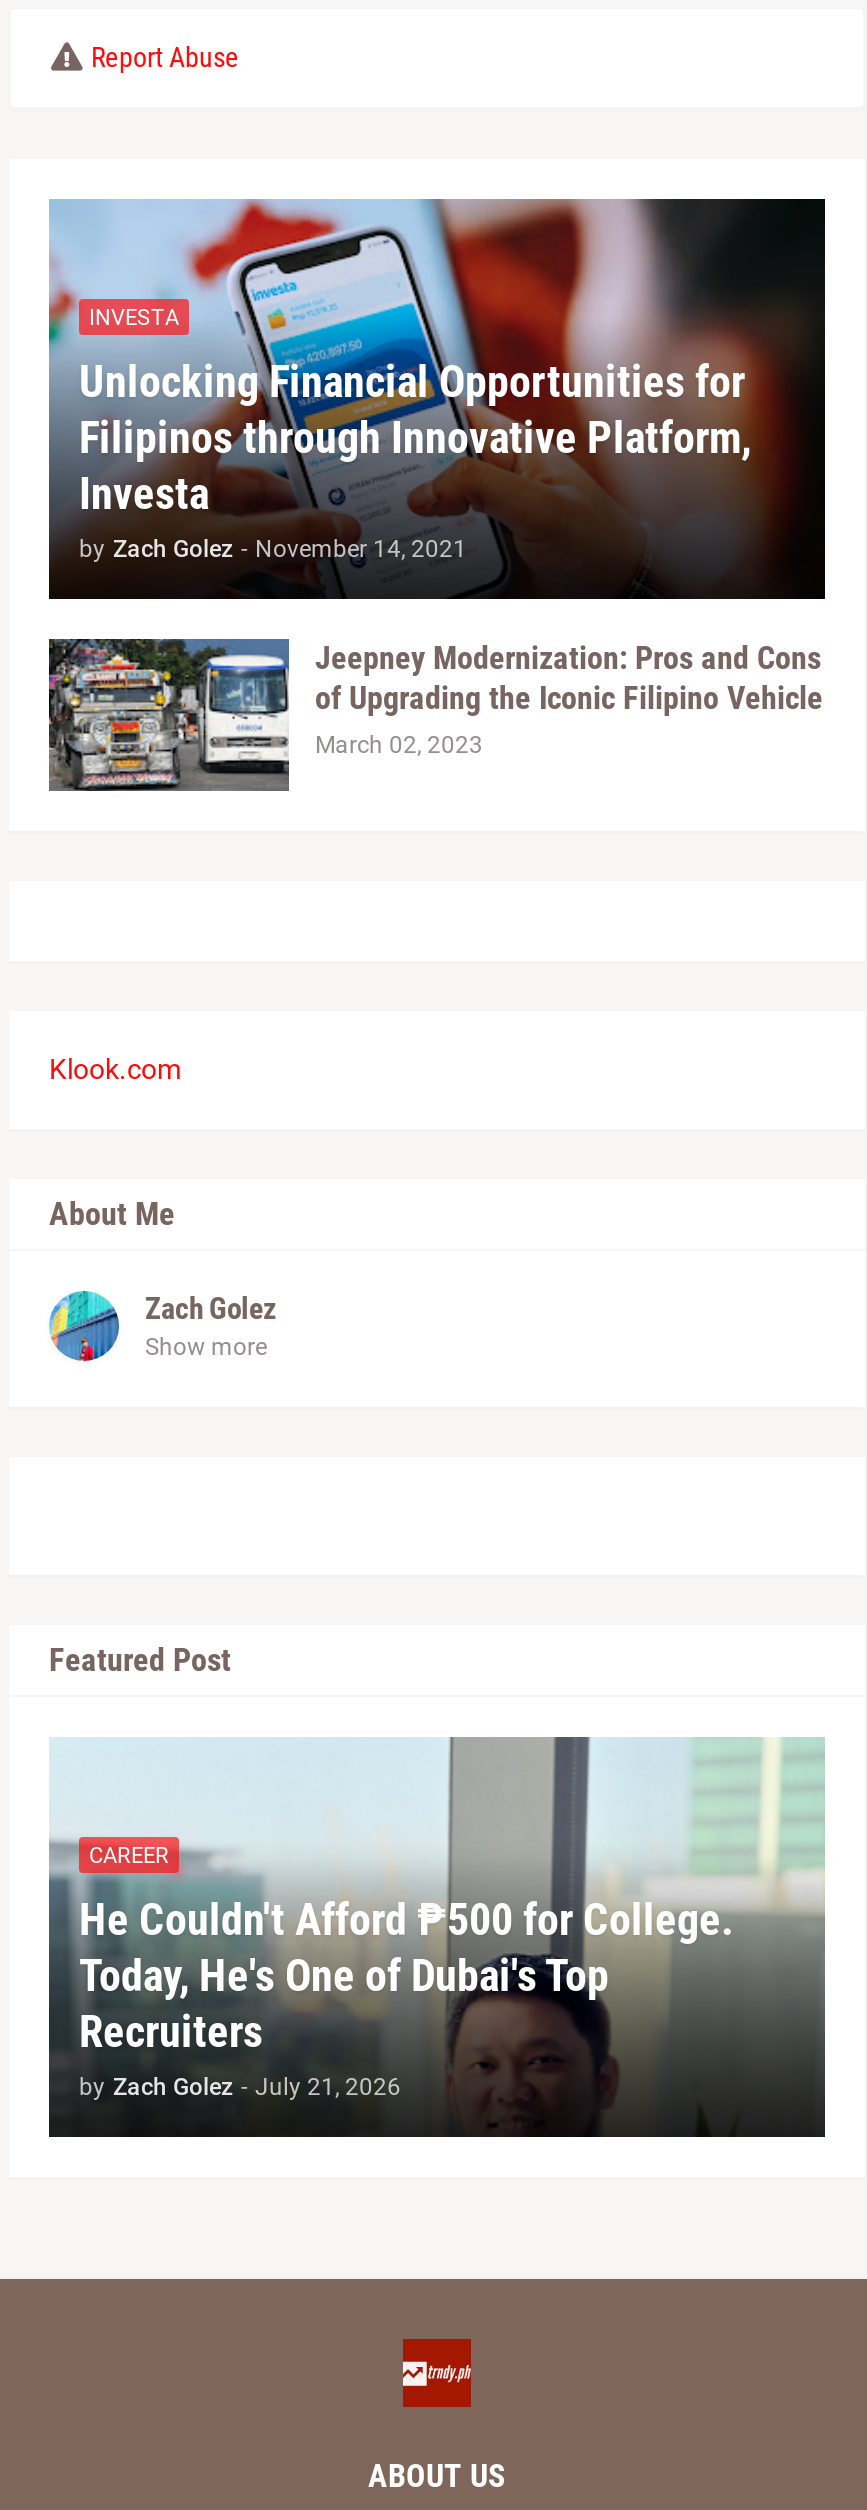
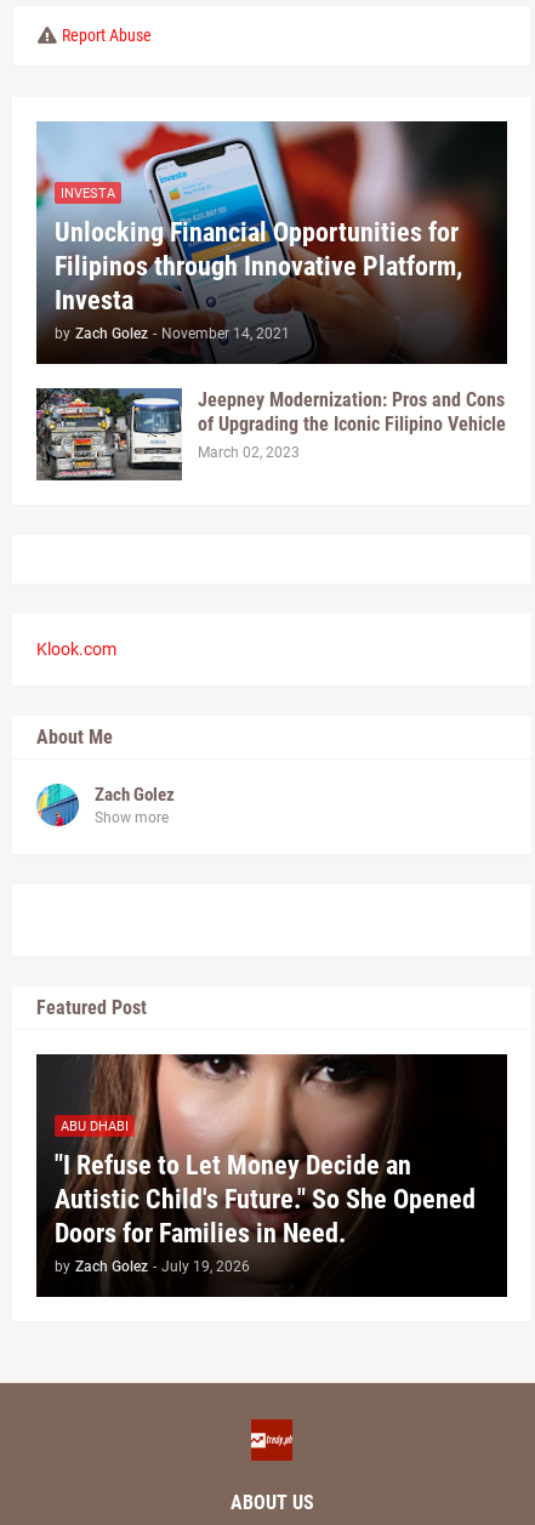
- [image]
- CAREER
+ [image]
+ ABU DHABI

- He Couldn't Afford ₱500 for College.
- Today, He's One of Dubai's Top
- Recruiters
- by Zach Golez - July 21, 2026
+ "I Refuse to Let Money Decide an
+ Autistic Child's Future." So She Opened
+ Doors for Families in Need.
+ by Zach Golez - July 19, 2026
